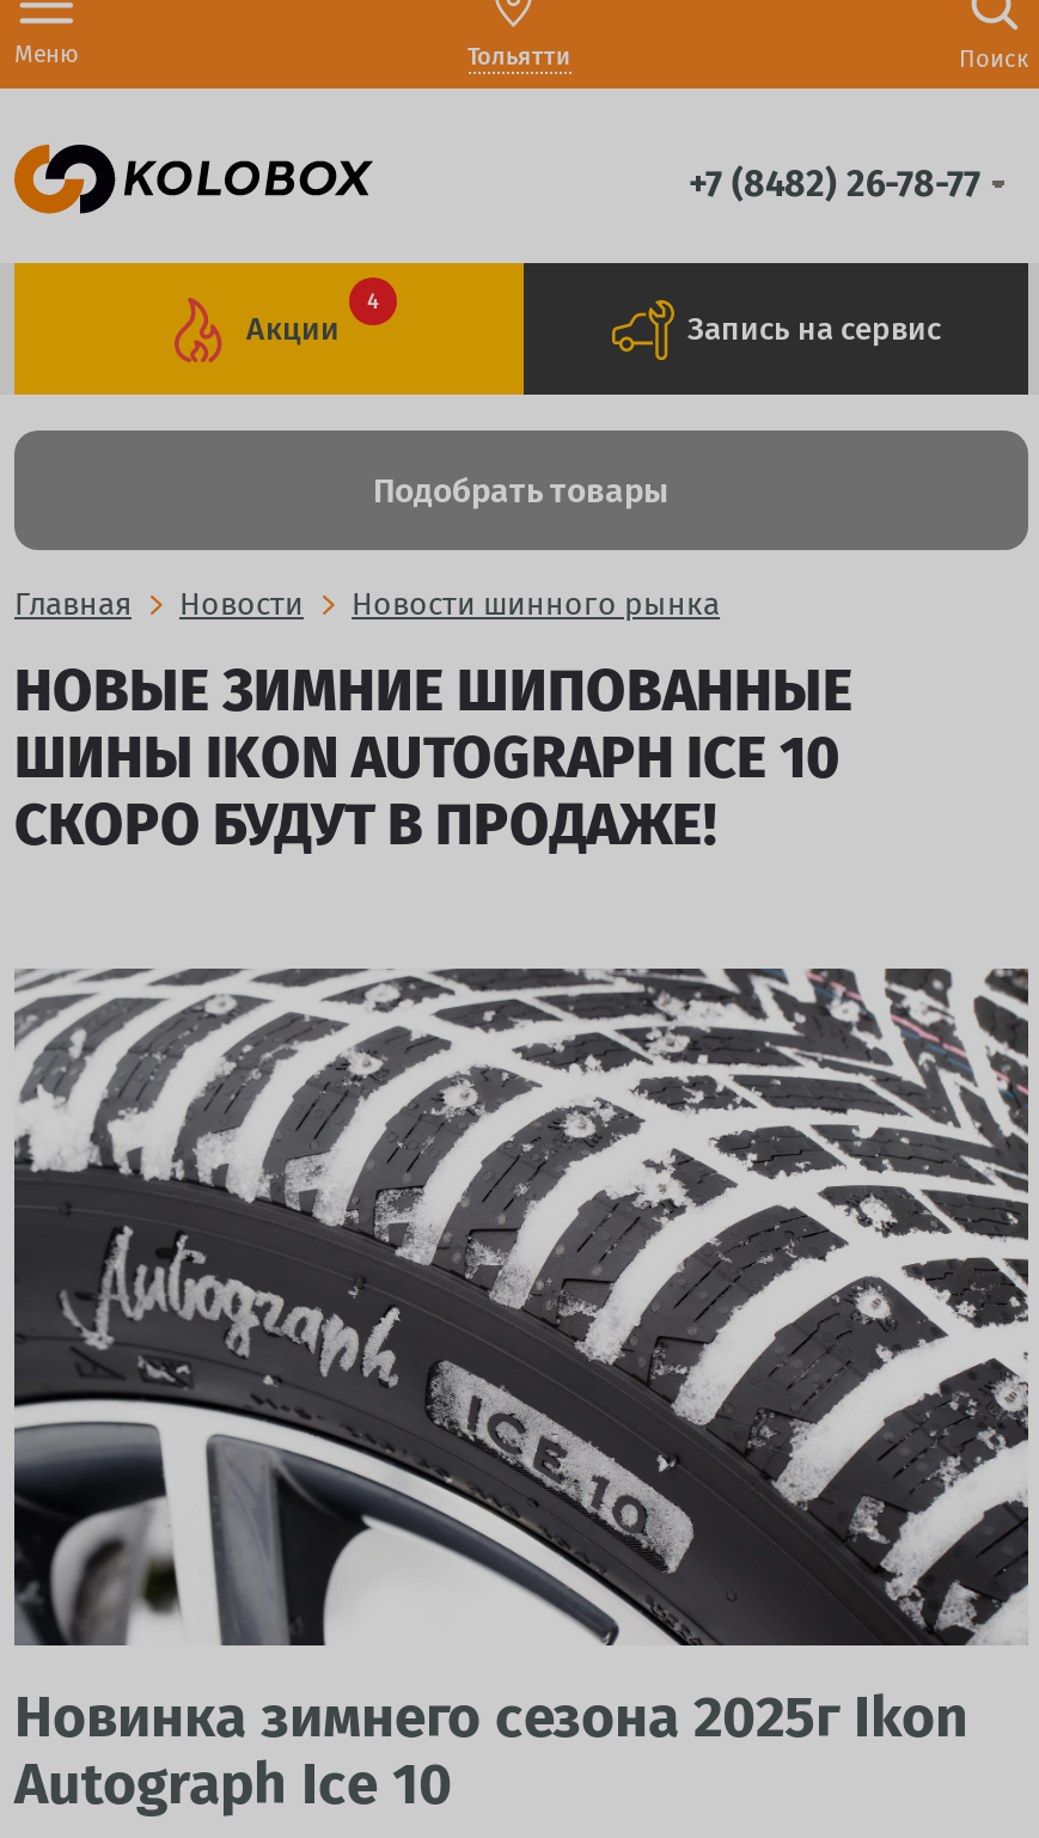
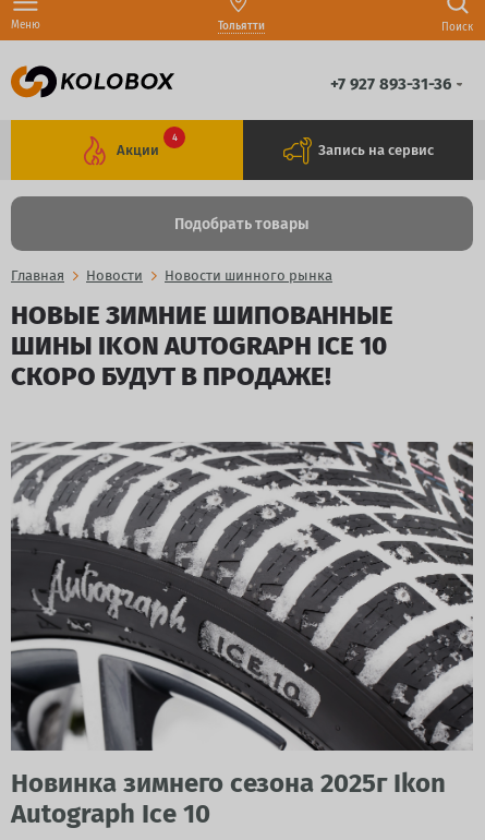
- +7 (8482) 26-78-77
+ +7 927 893-31-36
